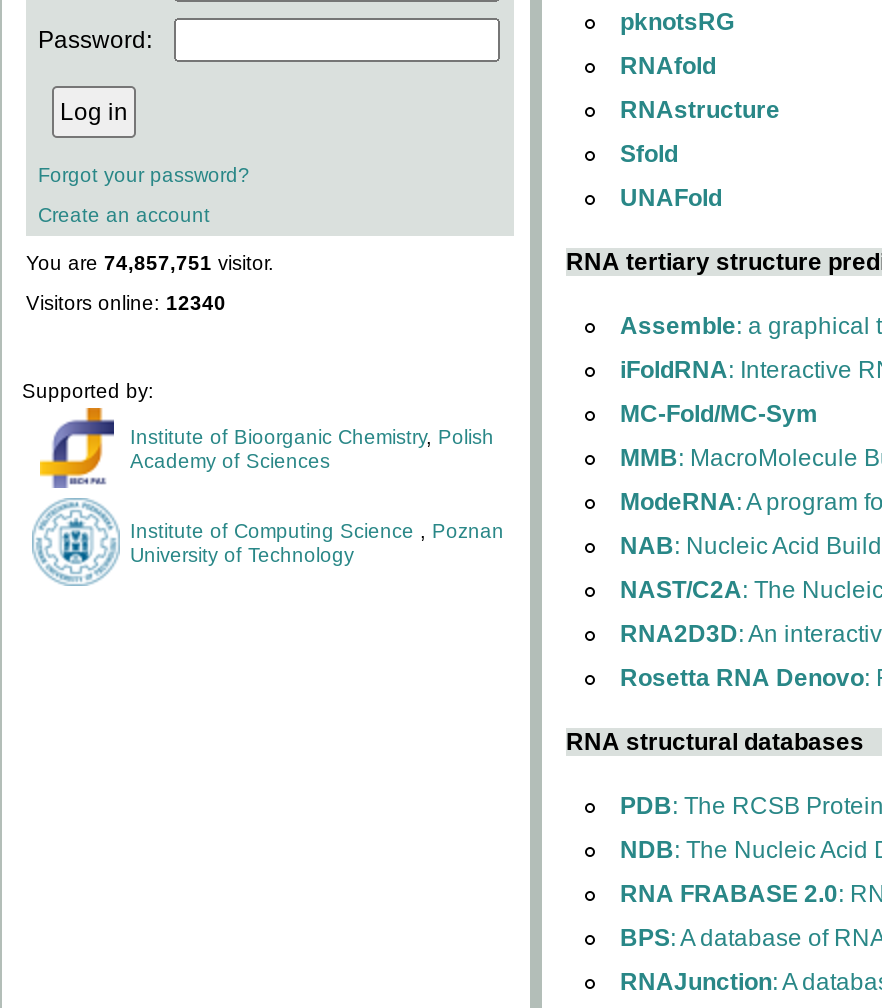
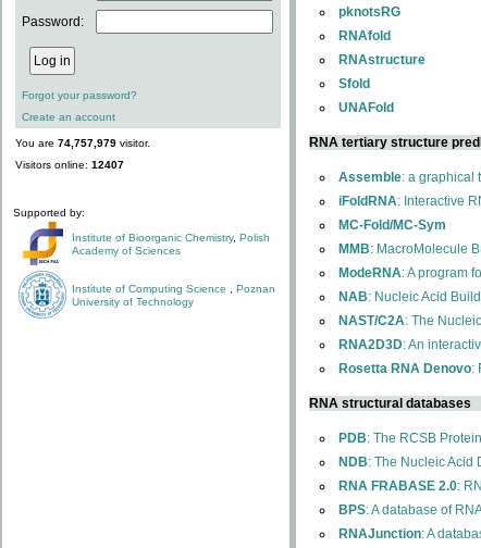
- You are 74,857,751 visitor.
+ You are 74,757,979 visitor.

- Visitors online: 12340
+ Visitors online: 12407
